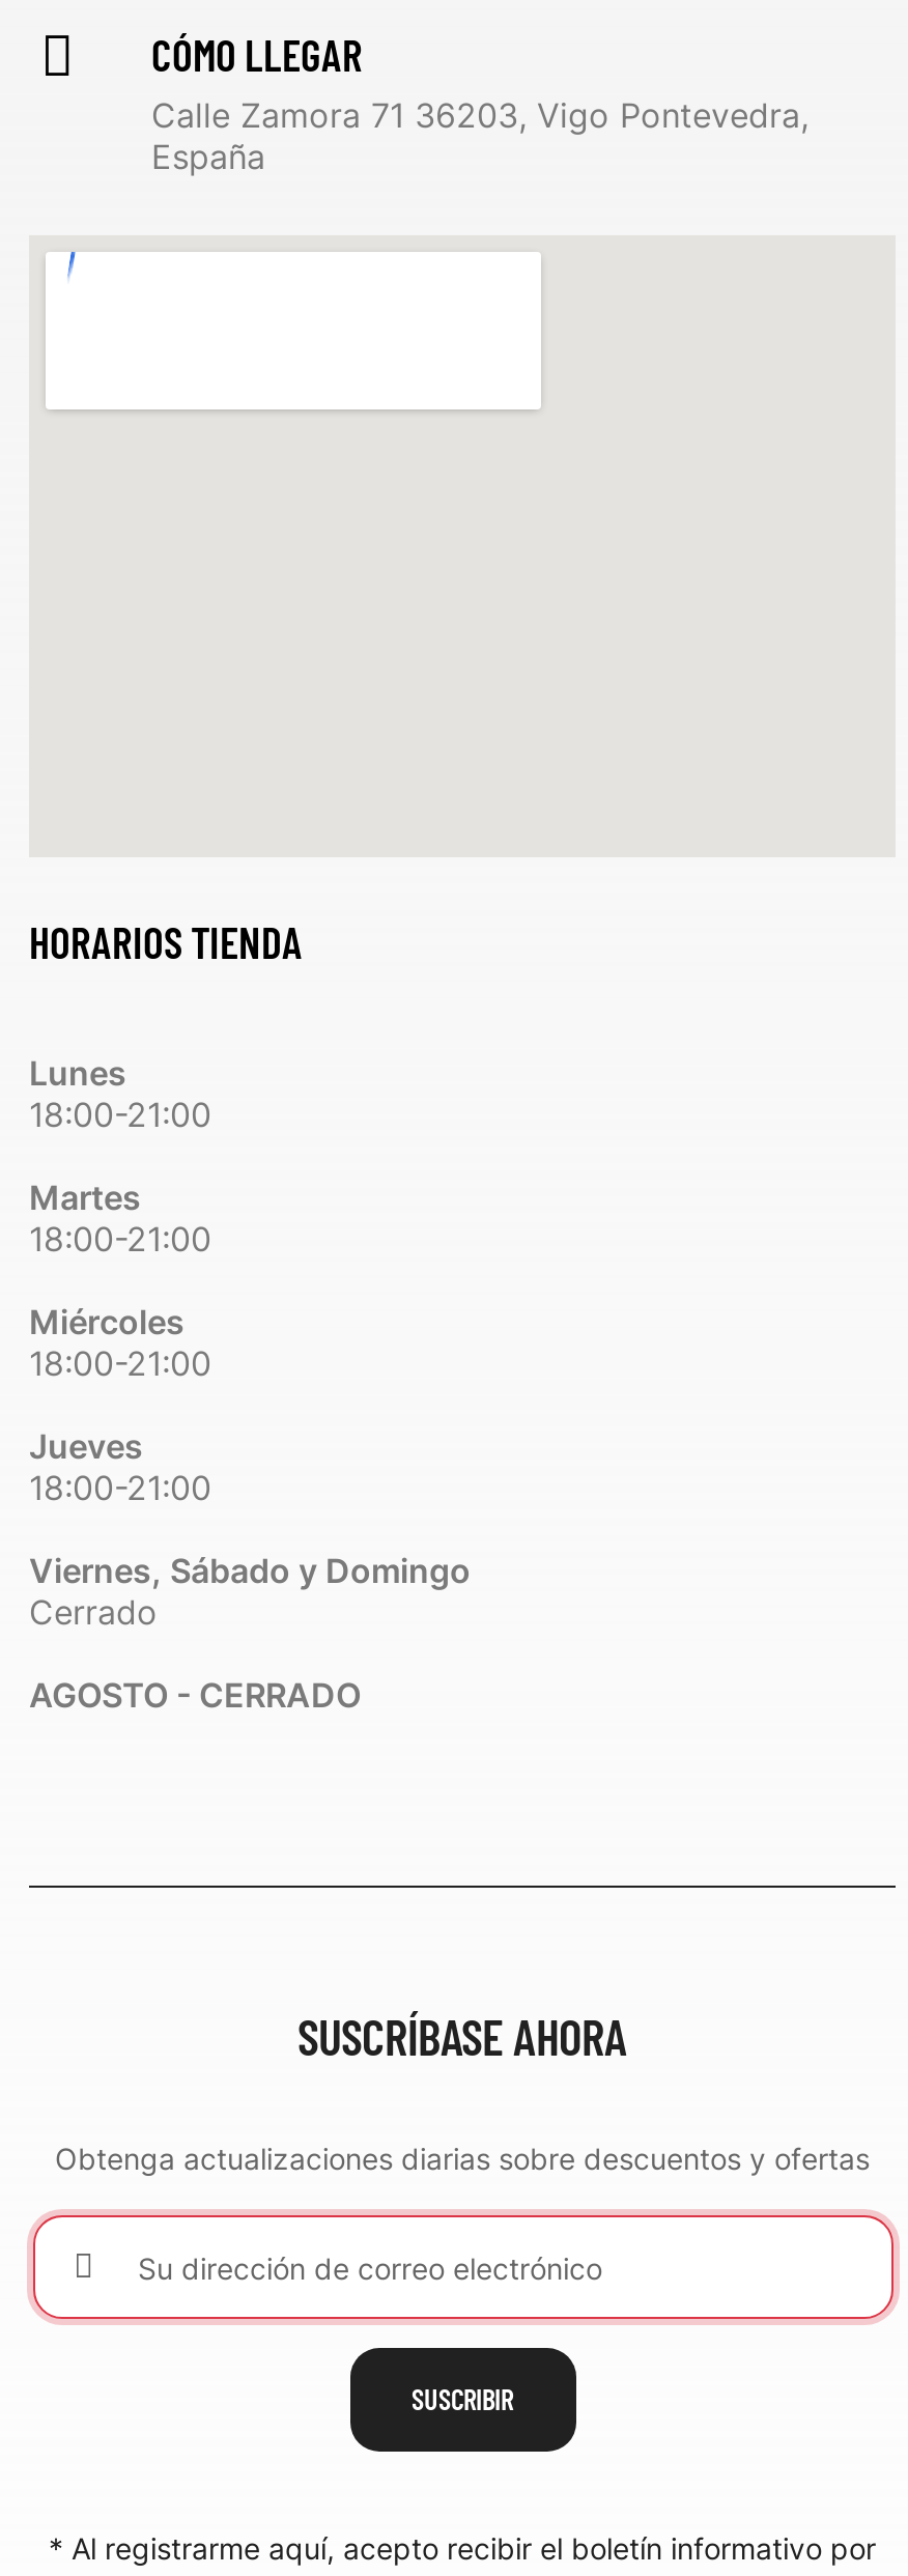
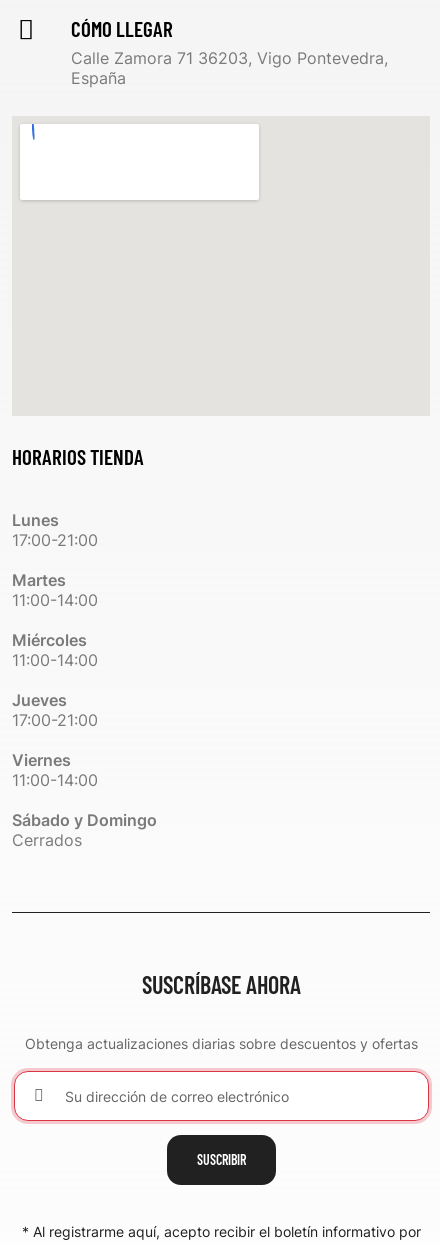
- 18:00-21:00
+ 17:00-21:00

- 18:00-21:00
+ 11:00-14:00

- 18:00-21:00
+ 11:00-14:00

- 18:00-21:00
+ 17:00-21:00

- Viernes, Sábado y Domingo
- Cerrado
+ Viernes
+ 11:00-14:00

- AGOSTO - CERRADO
+ Sábado y Domingo
+ Cerrados
